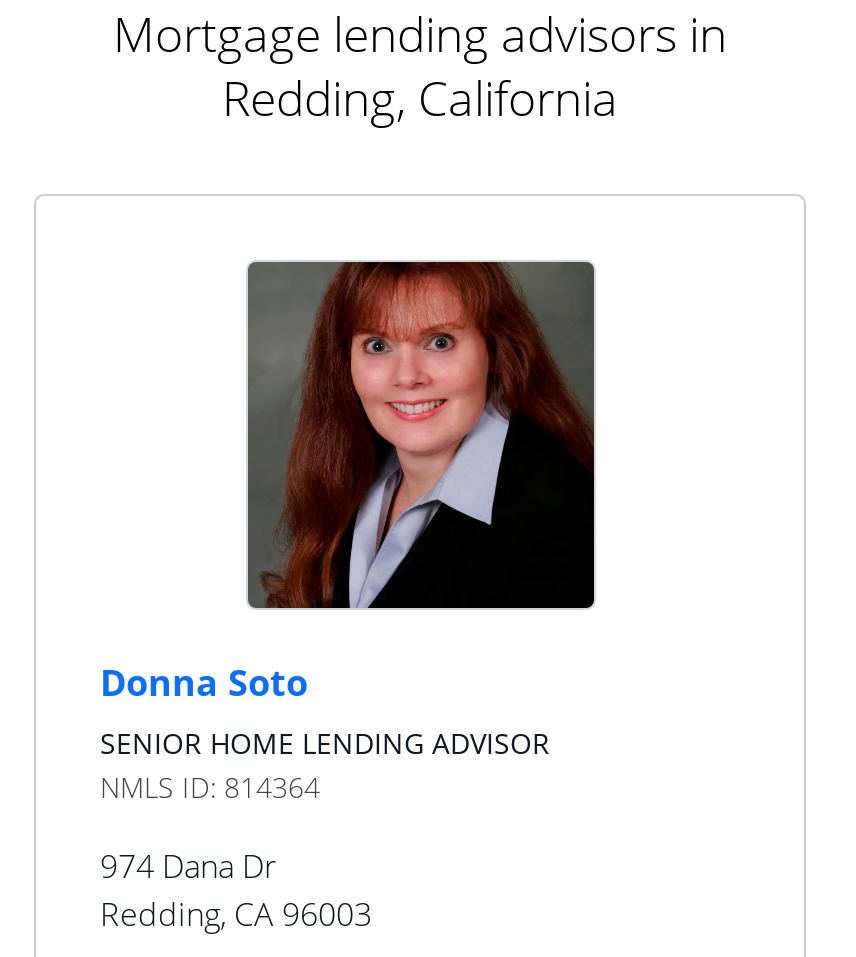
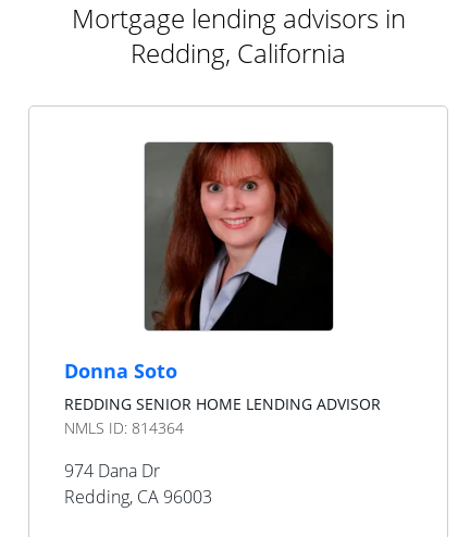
- SENIOR HOME LENDING ADVISOR
+ REDDING SENIOR HOME LENDING ADVISOR
